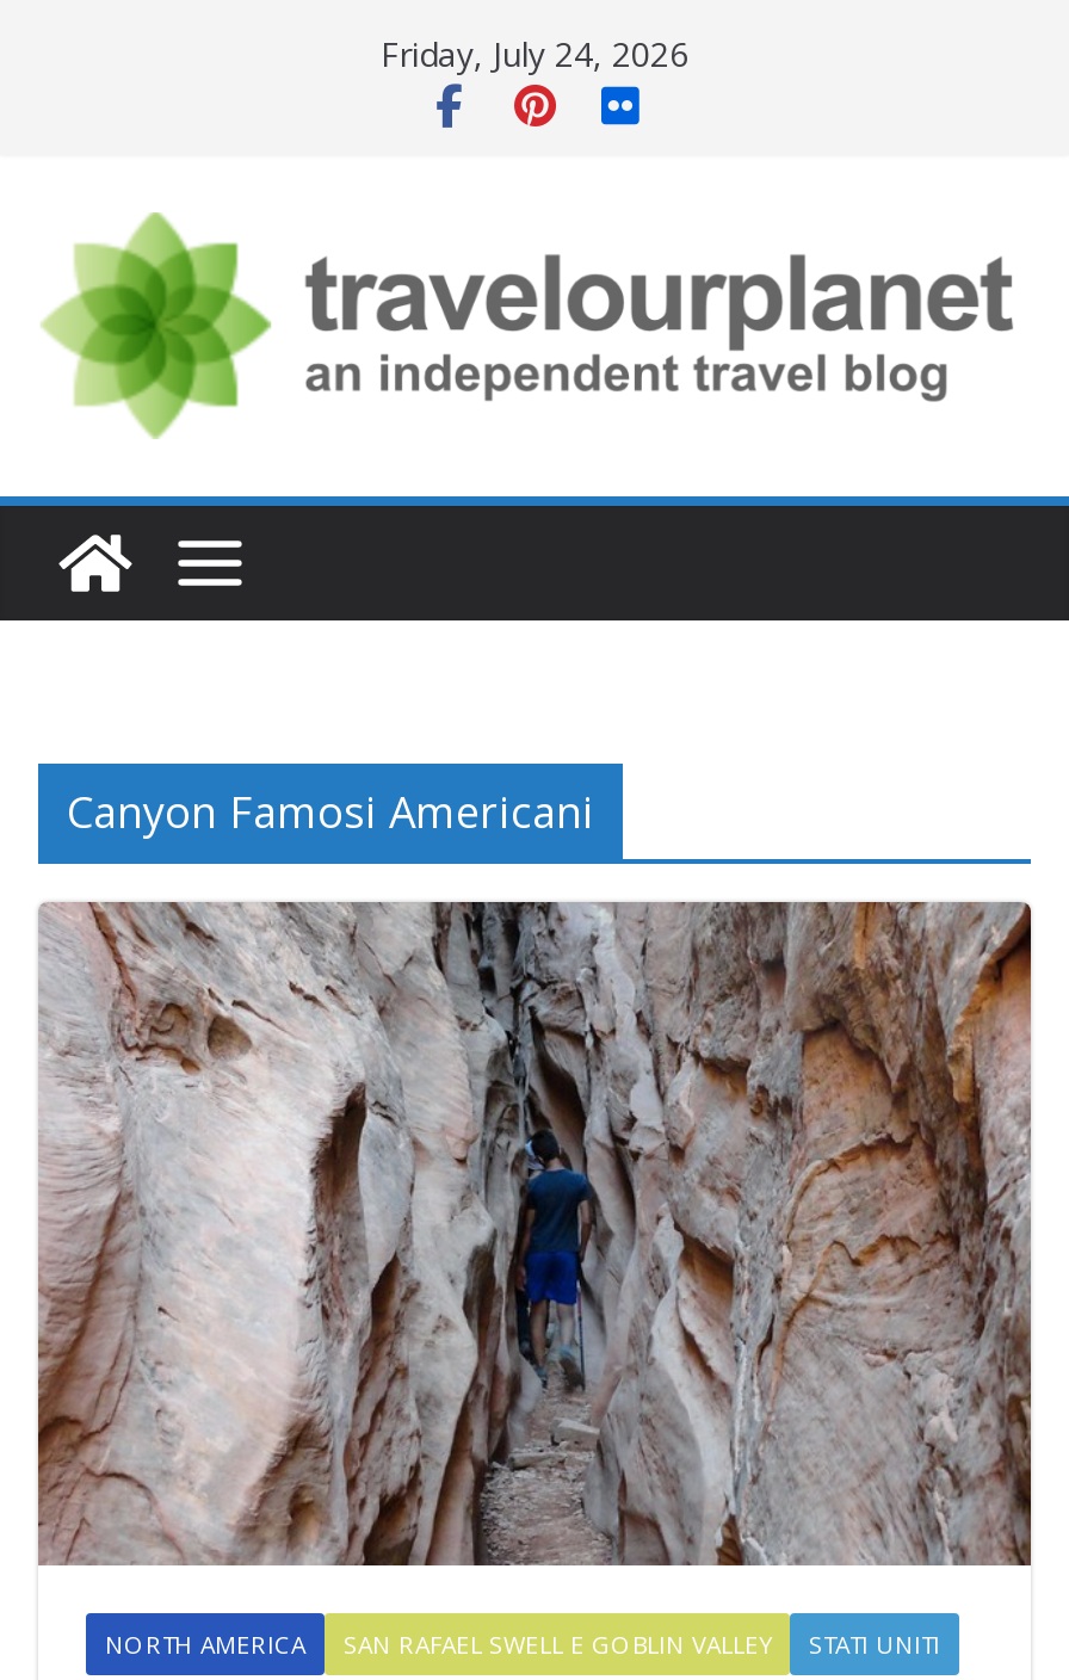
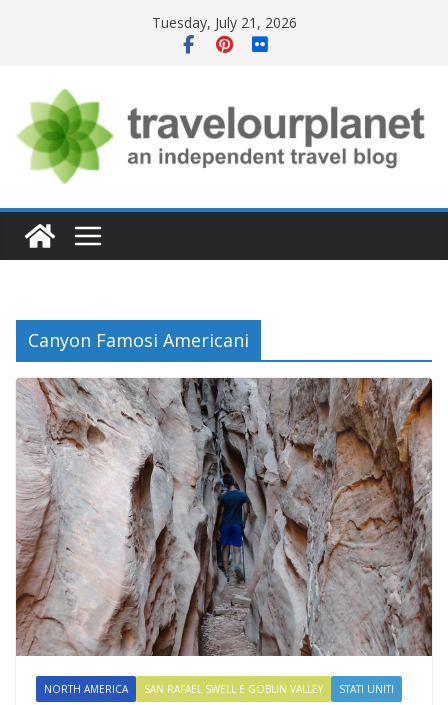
- Friday, July 24, 2026
+ Tuesday, July 21, 2026
